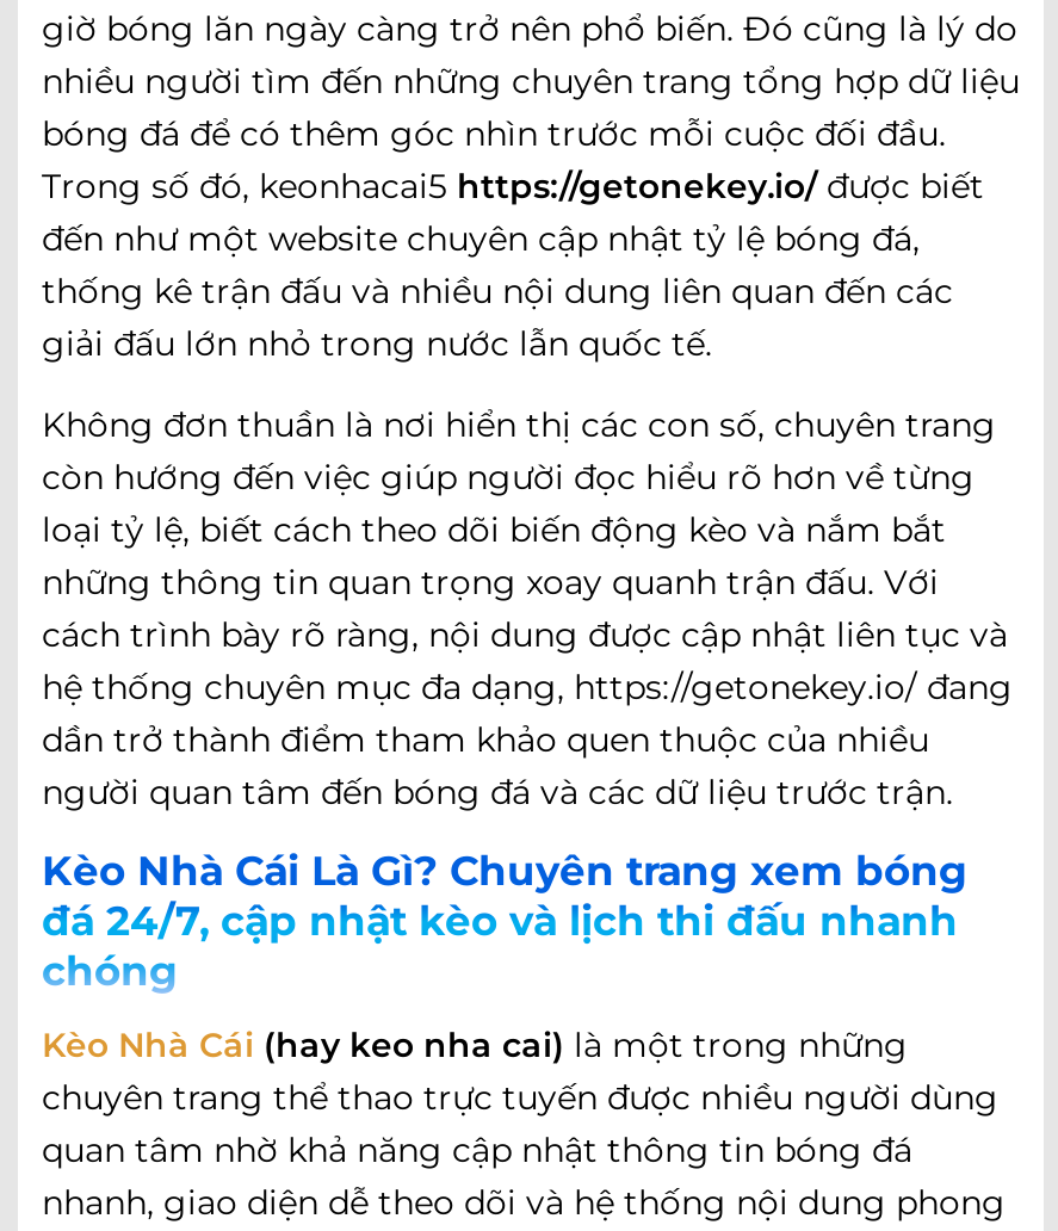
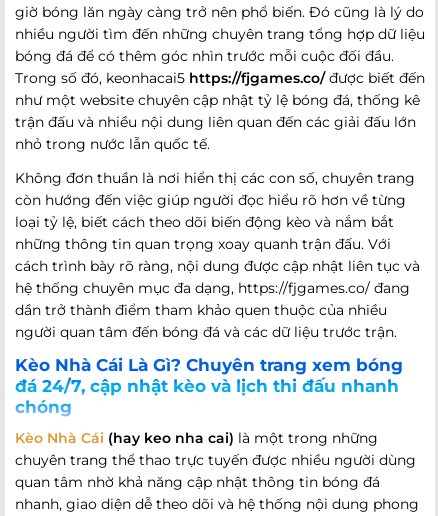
- Trong số đó, keonhacai5 https://getonekey.io/ được biết
- đến như một website chuyên cập nhật tỷ lệ bóng đá,
- thống kê trận đấu và nhiều nội dung liên quan đến các
- giải đấu lớn nhỏ trong nước lẫn quốc tế.
+ Trong số đó, keonhacai5 https://fjgames.co/ được biết đến
+ như một website chuyên cập nhật tỷ lệ bóng đá, thống kê
+ trận đấu và nhiều nội dung liên quan đến các giải đấu lớn
+ nhỏ trong nước lẫn quốc tế.

- hệ thống chuyên mục đa dạng, https://getonekey.io/ đang
+ hệ thống chuyên mục đa dạng, https://fjgames.co/ đang
